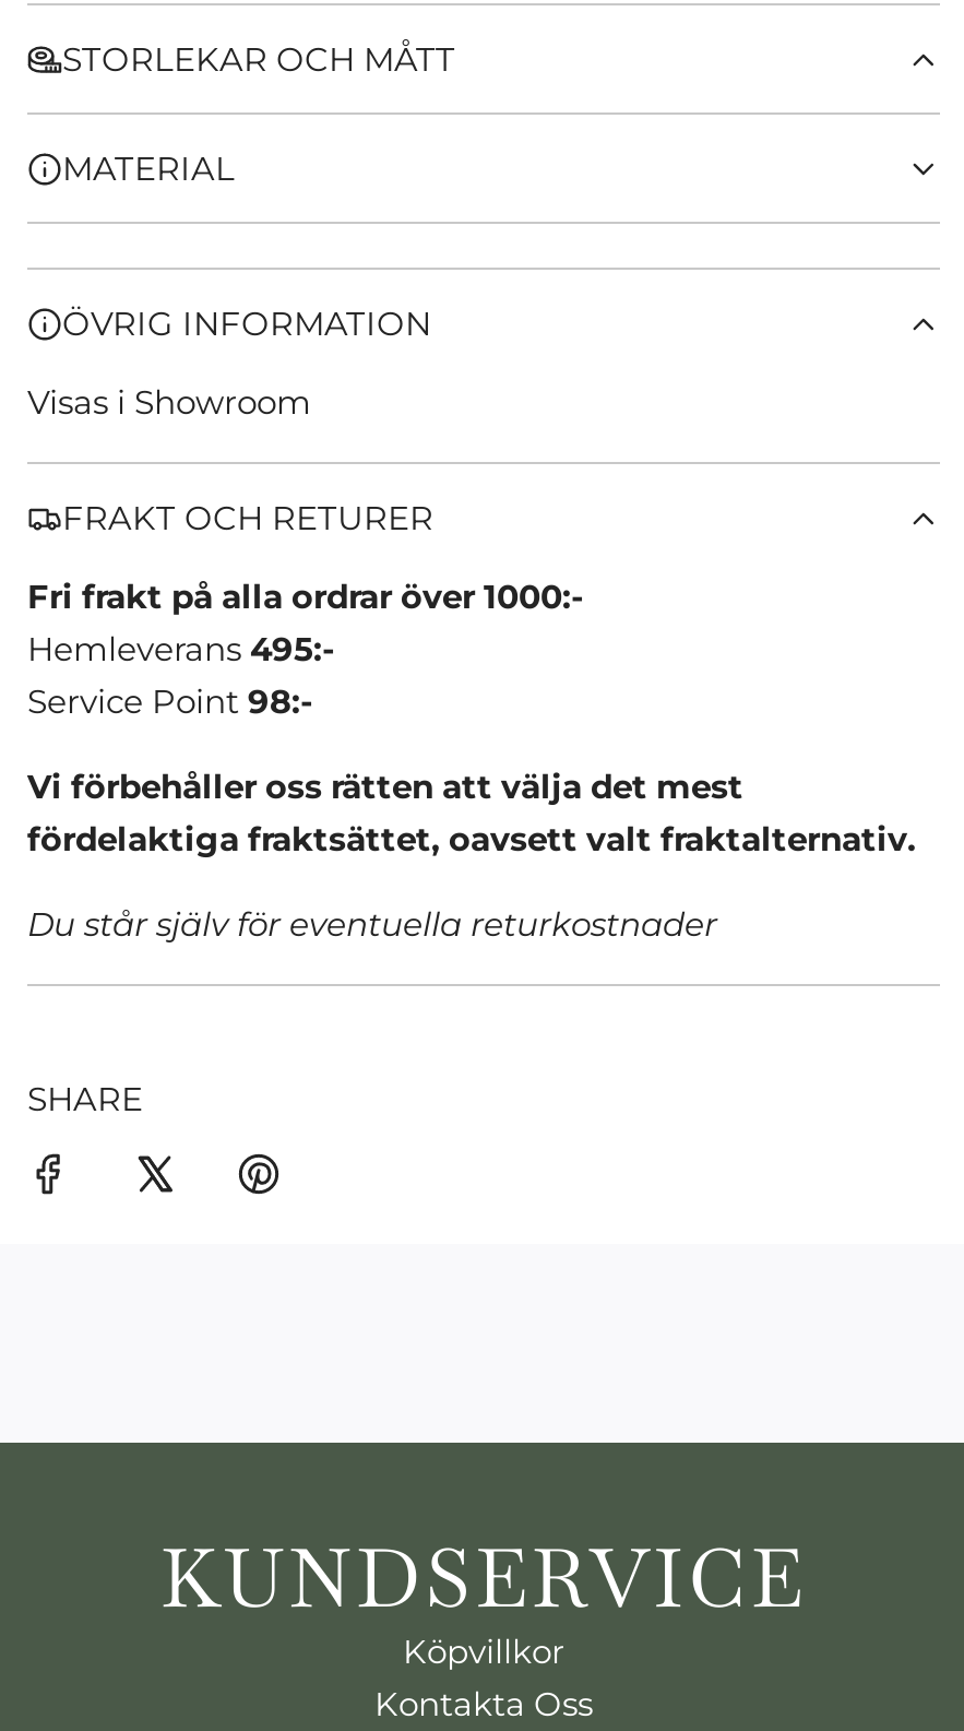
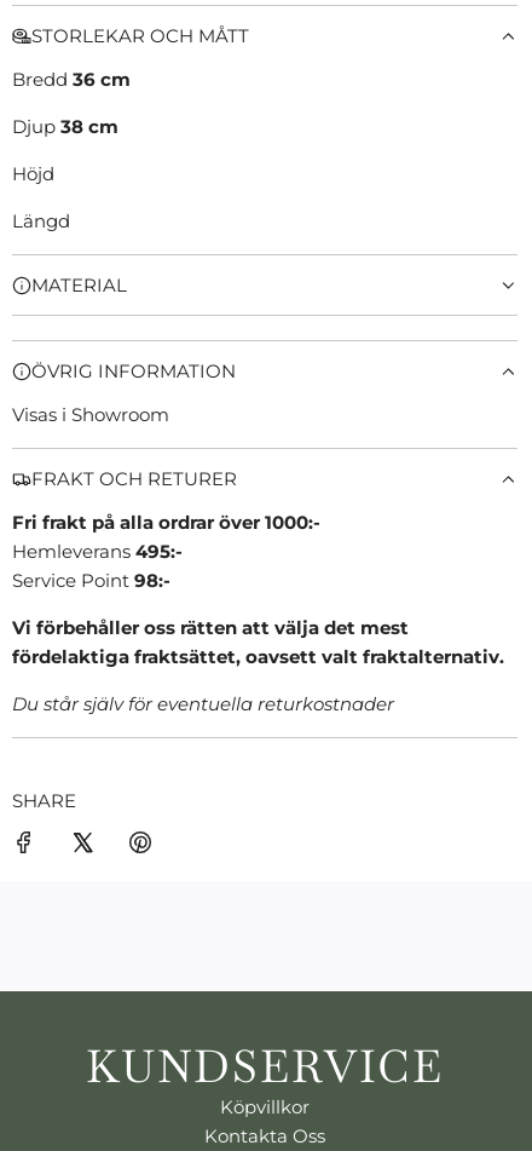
+ Bredd 36 cm
+ Djup 38 cm
+ Höjd
+ Längd
